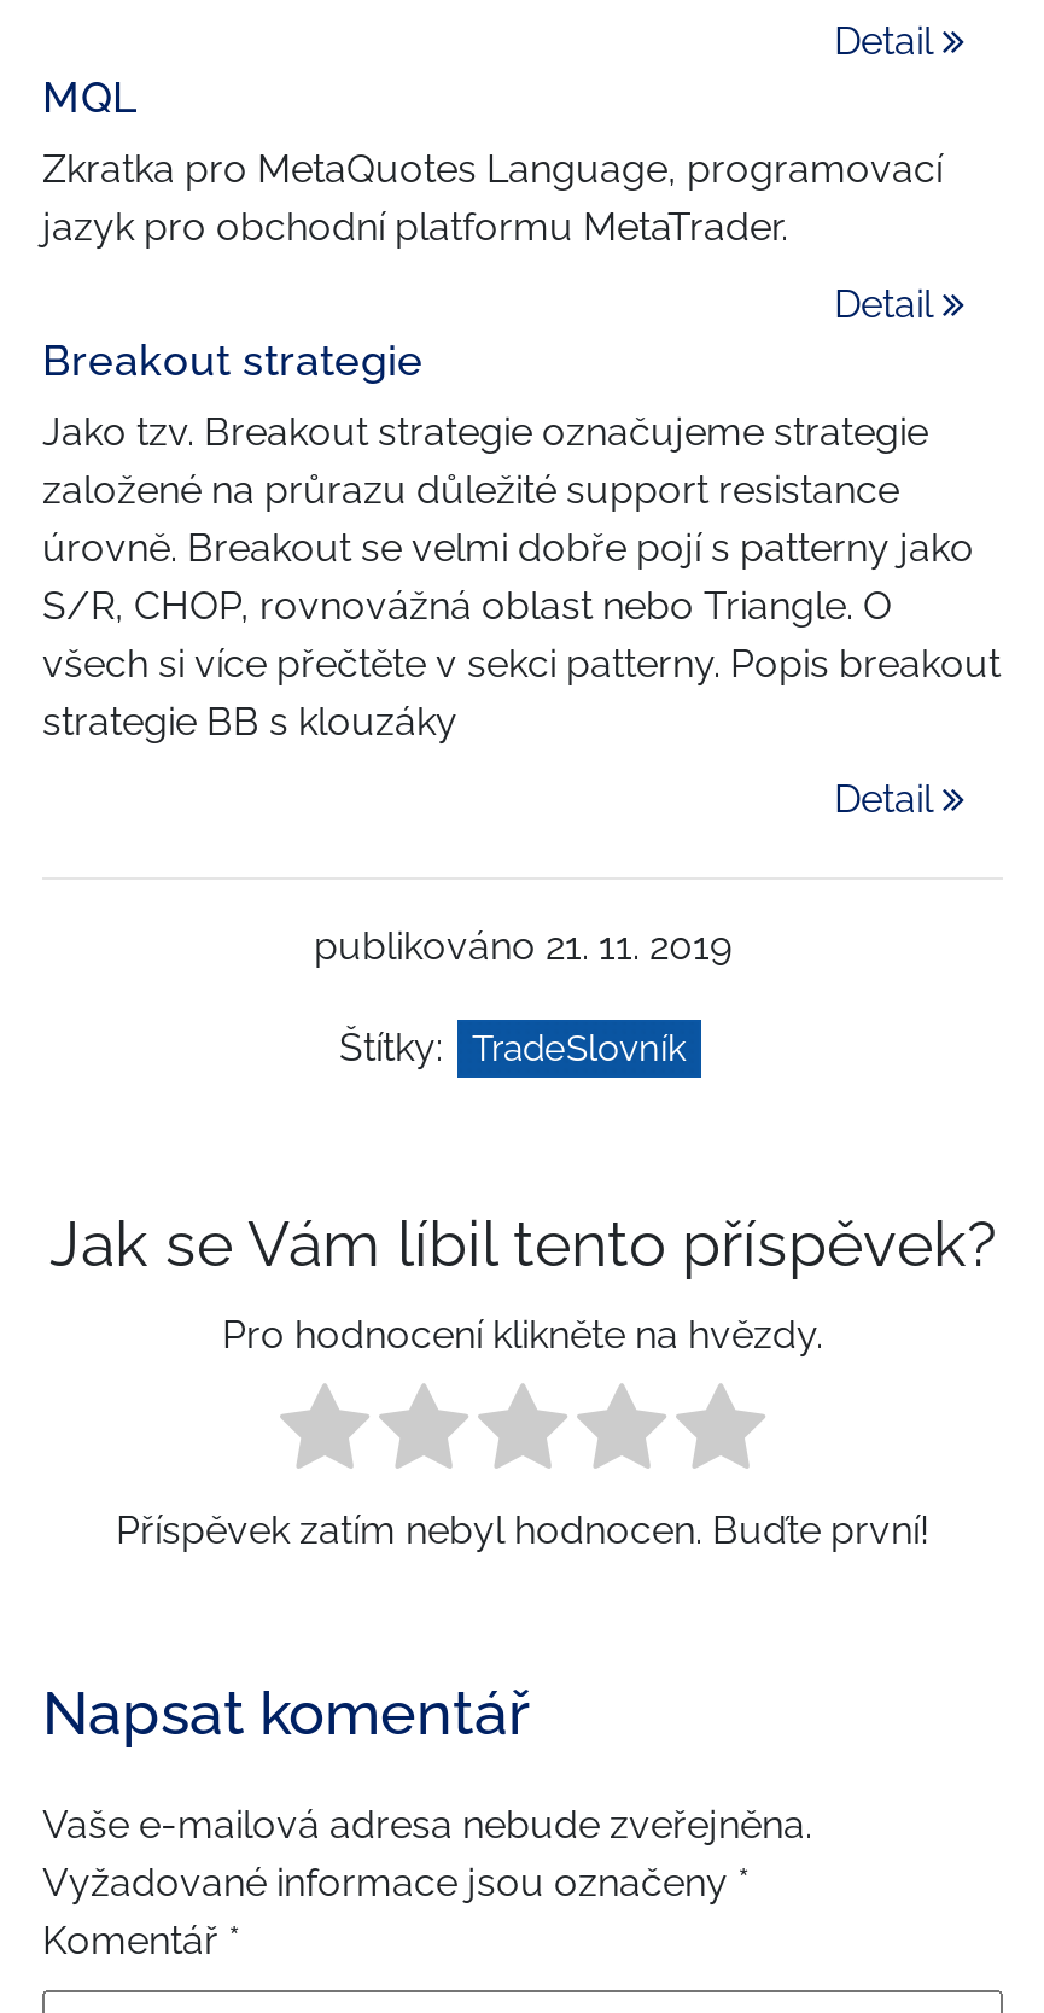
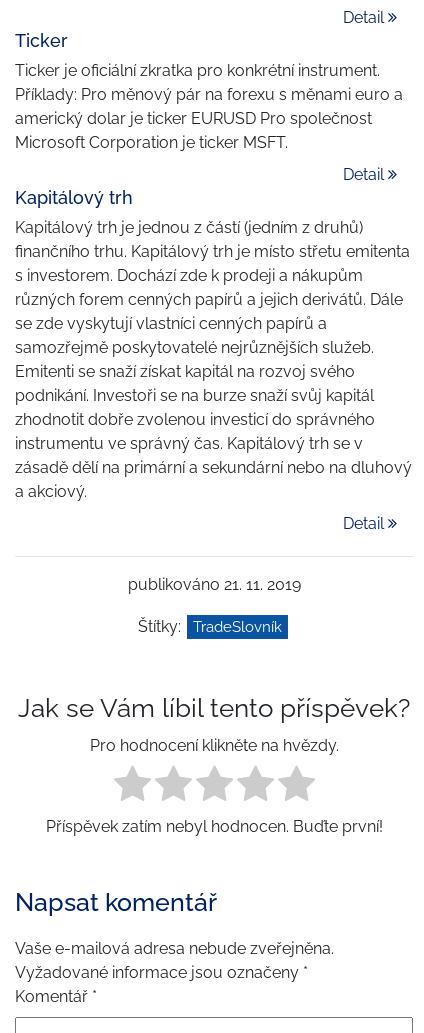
- MQL
+ Ticker

- Zkratka pro MetaQuotes Language, programovací
- jazyk pro obchodní platformu MetaTrader.
+ Ticker je oficiální zkratka pro konkrétní instrument.
+ Příklady: Pro měnový pár na forexu s měnami euro a
+ americký dolar je ticker EURUSD Pro společnost
+ Microsoft Corporation je ticker MSFT.

- Breakout strategie
+ Kapitálový trh

- Jako tzv. Breakout strategie označujeme strategie
- založené na průrazu důležité support resistance
- úrovně. Breakout se velmi dobře pojí s patterny jako
- S/R, CHOP, rovnovážná oblast nebo Triangle. O
- všech si více přečtěte v sekci patterny. Popis breakout
- strategie BB s klouzáky
+ Kapitálový trh je jednou z částí (jedním z druhů)
+ finančního trhu. Kapitálový trh je místo střetu emitenta
+ s investorem. Dochází zde k prodeji a nákupům
+ různých forem cenných papírů a jejich derivátů. Dále
+ se zde vyskytují vlastníci cenných papírů a
+ samozřejmě poskytovatelé nejrůznějších služeb.
+ Emitenti se snaží získat kapitál na rozvoj svého
+ podnikání. Investoři se na burze snaží svůj kapitál
+ zhodnotit dobře zvolenou investicí do správného
+ instrumentu ve správný čas. Kapitálový trh se v
+ zásadě dělí na primární a sekundární nebo na dluhový
+ a akciový.
